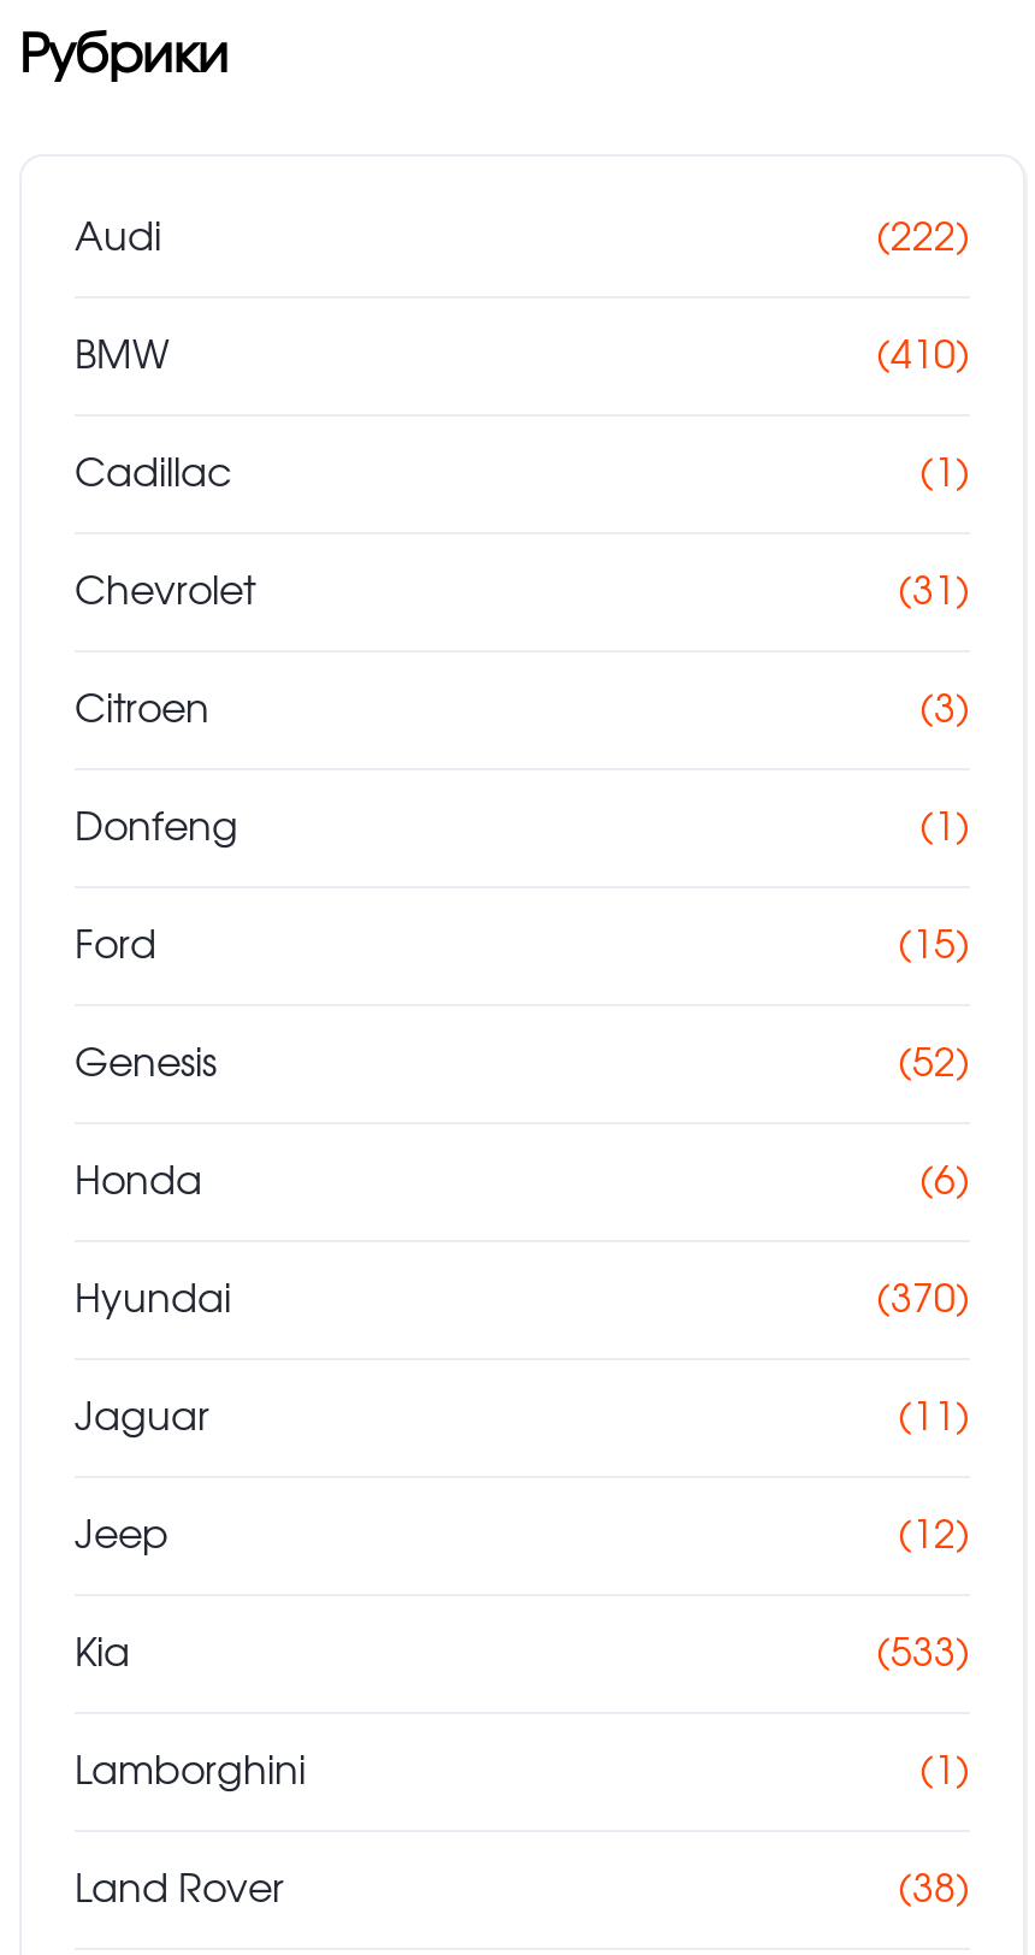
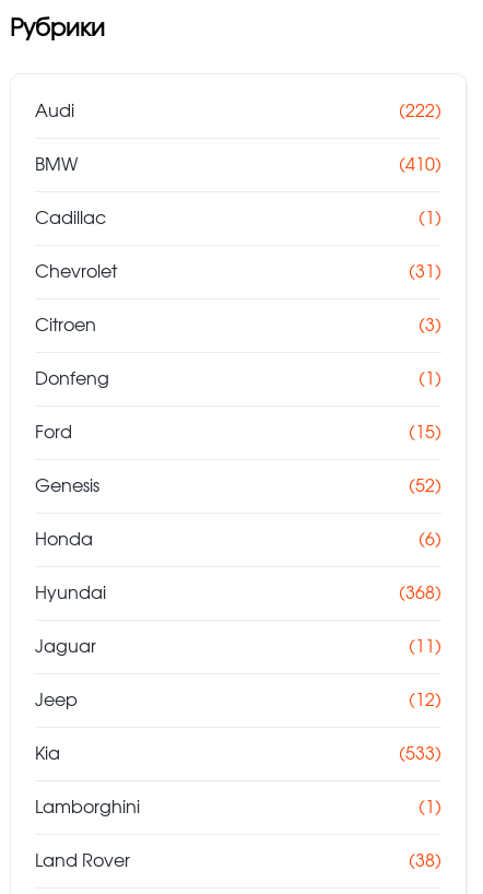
- (370)
+ (368)
